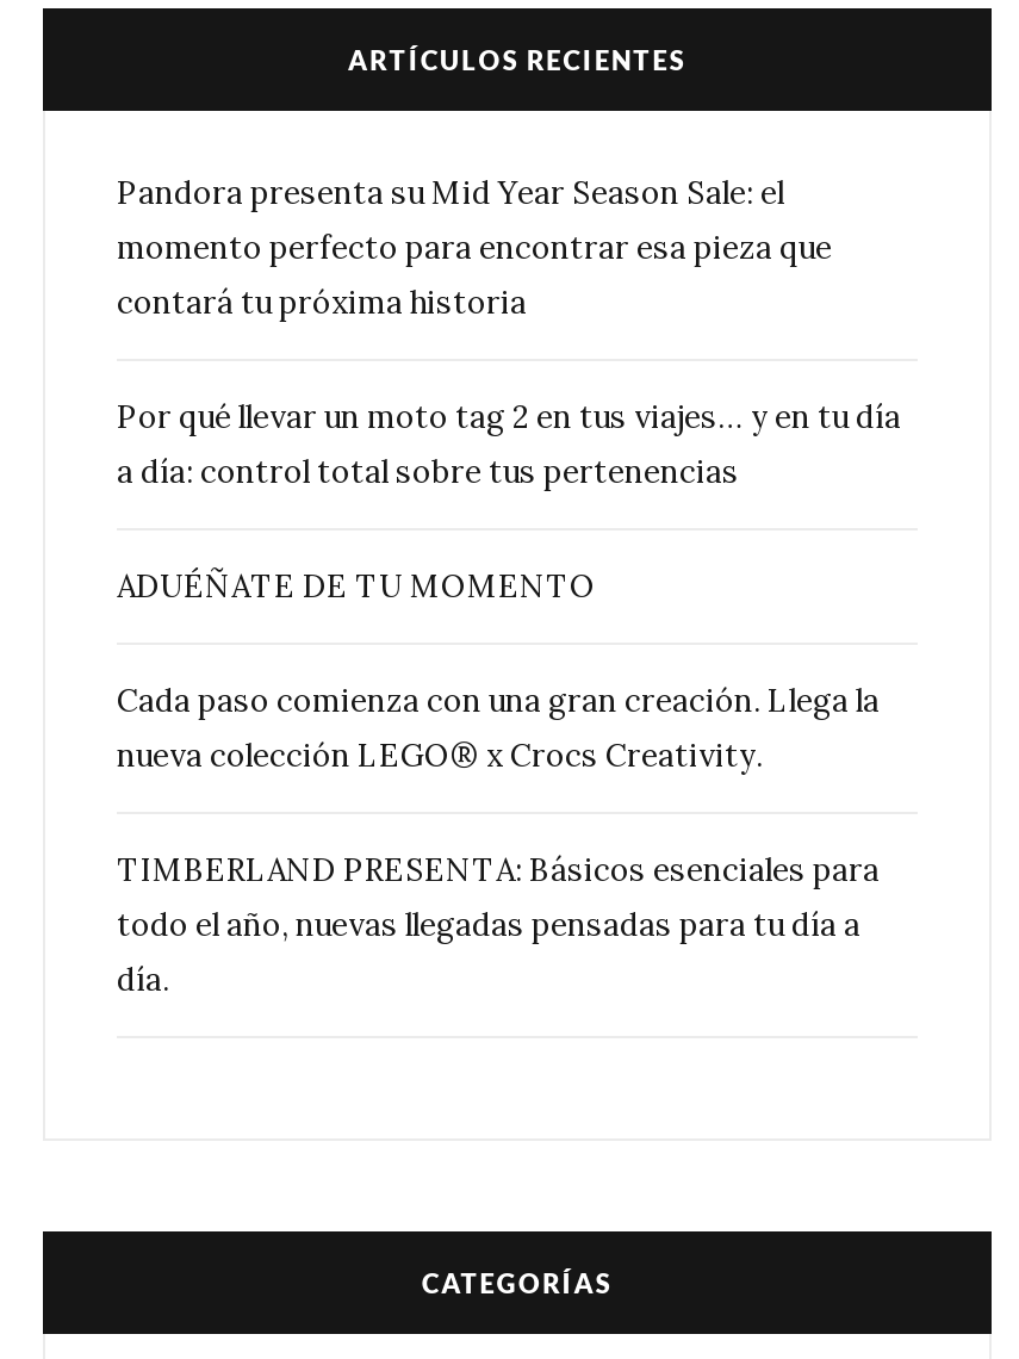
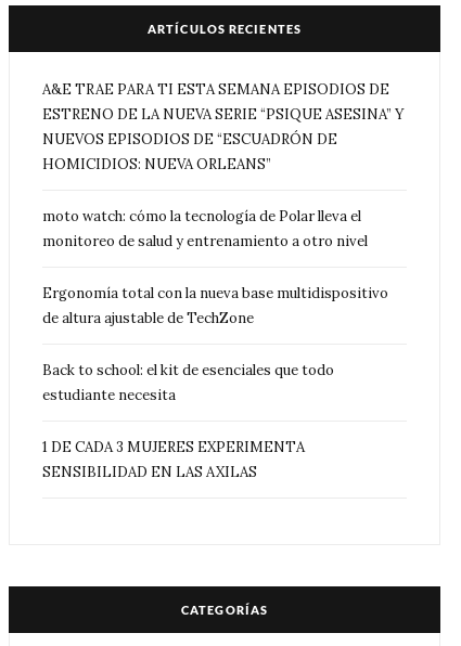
- Pandora presenta su Mid Year Season Sale: el
- momento perfecto para encontrar esa pieza que
- contará tu próxima historia
+ A&E TRAE PARA TI ESTA SEMANA EPISODIOS DE
+ ESTRENO DE LA NUEVA SERIE “PSIQUE ASESINA” Y
+ NUEVOS EPISODIOS DE “ESCUADRÓN DE
+ HOMICIDIOS: NUEVA ORLEANS”

- Por qué llevar un moto tag 2 en tus viajes… y en tu día
- a día: control total sobre tus pertenencias
+ moto watch: cómo la tecnología de Polar lleva el
+ monitoreo de salud y entrenamiento a otro nivel

- ADUÉÑATE DE TU MOMENTO
+ Ergonomía total con la nueva base multidispositivo
+ de altura ajustable de TechZone

- Cada paso comienza con una gran creación. Llega la
- nueva colección LEGO® x Crocs Creativity.
+ Back to school: el kit de esenciales que todo
+ estudiante necesita

- TIMBERLAND PRESENTA: Básicos esenciales para
- todo el año, nuevas llegadas pensadas para tu día a
- día.
+ 1 DE CADA 3 MUJERES EXPERIMENTA
+ SENSIBILIDAD EN LAS AXILAS
